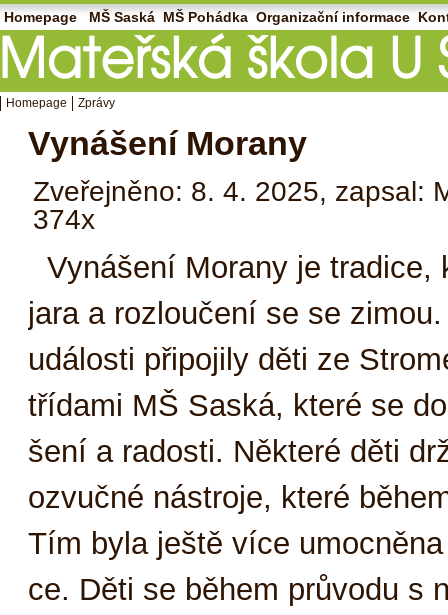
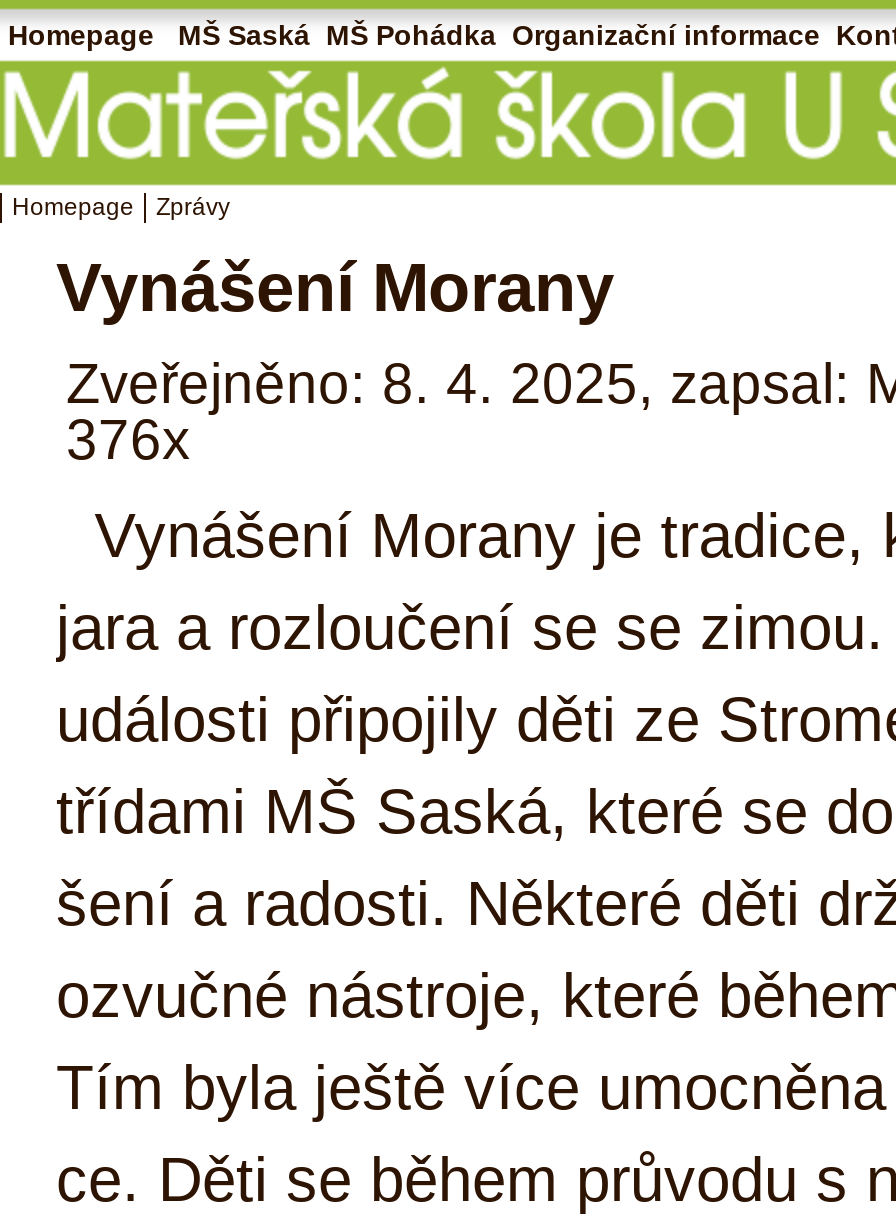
- 374x
+ 376x
